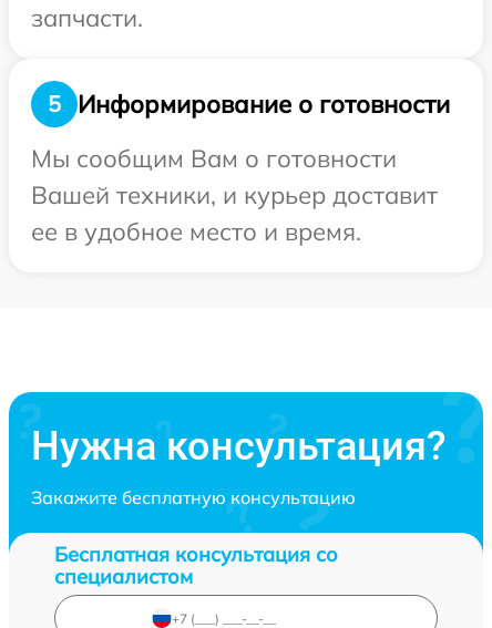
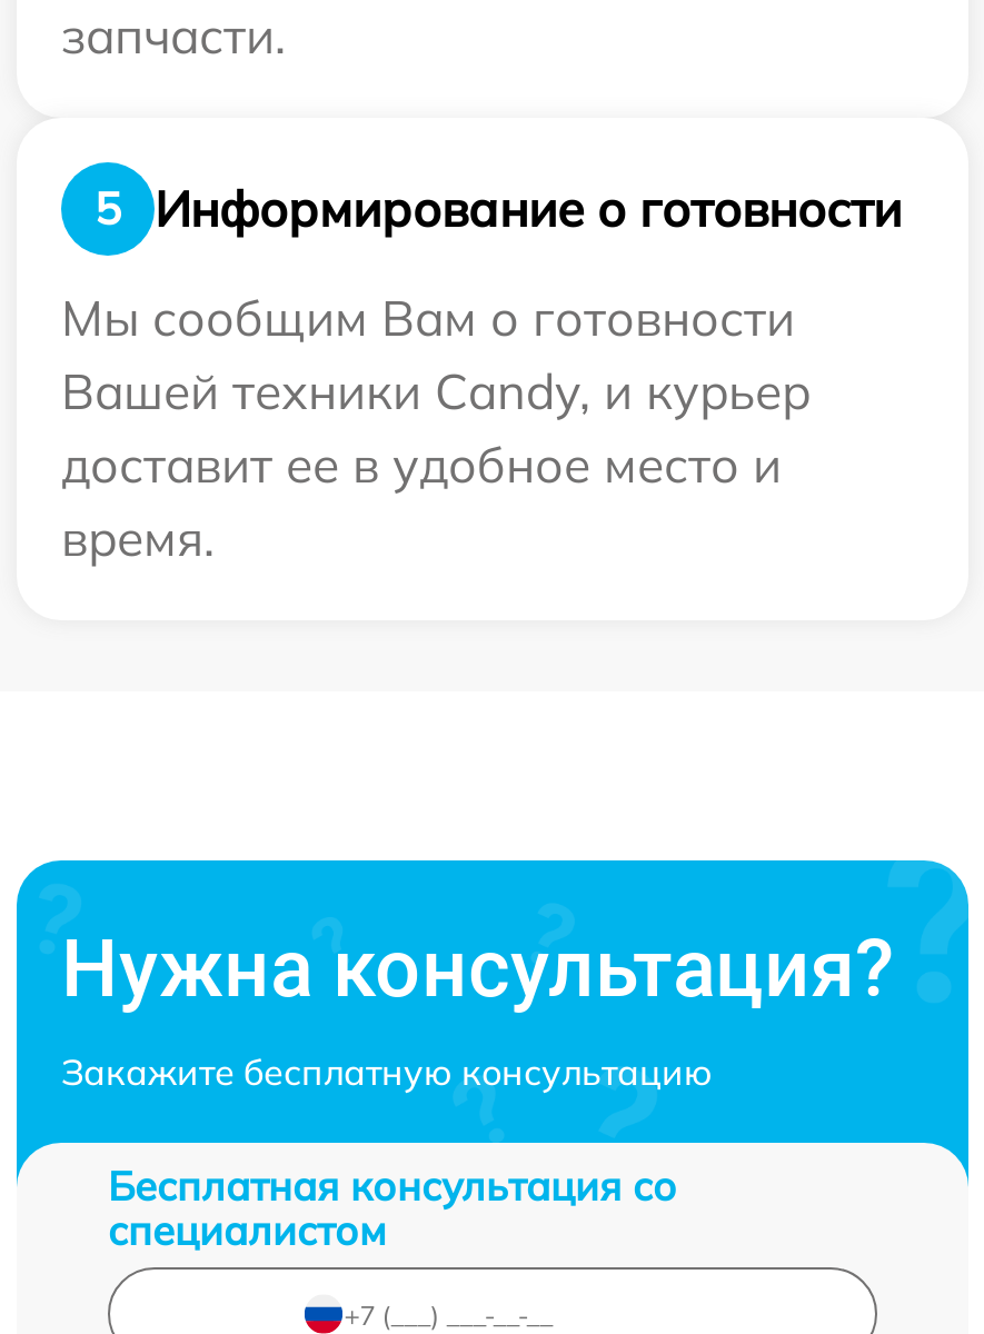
- Вашей техники, и курьер доставит
- ее в удобное место и время.
+ Вашей техники Candy, и курьер
+ доставит ее в удобное место и
+ время.
